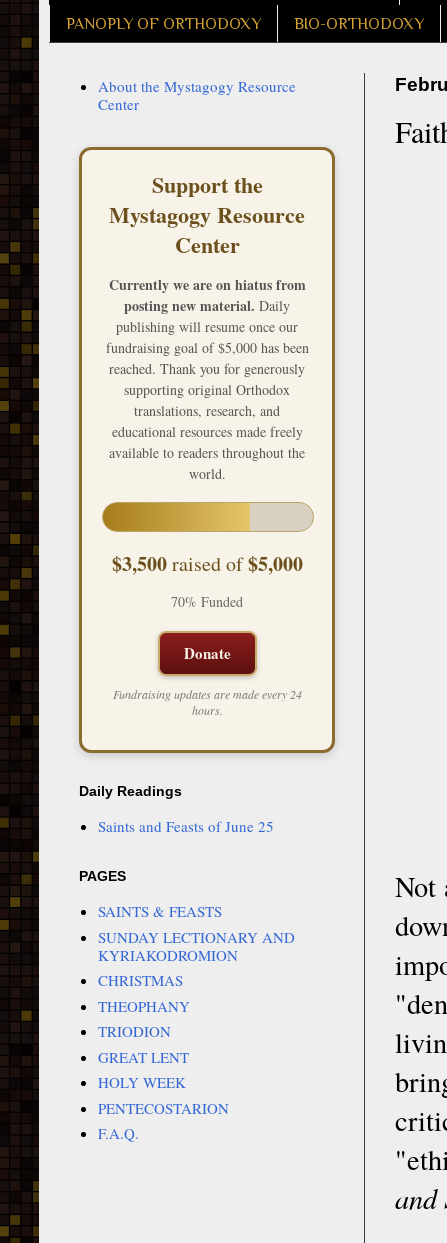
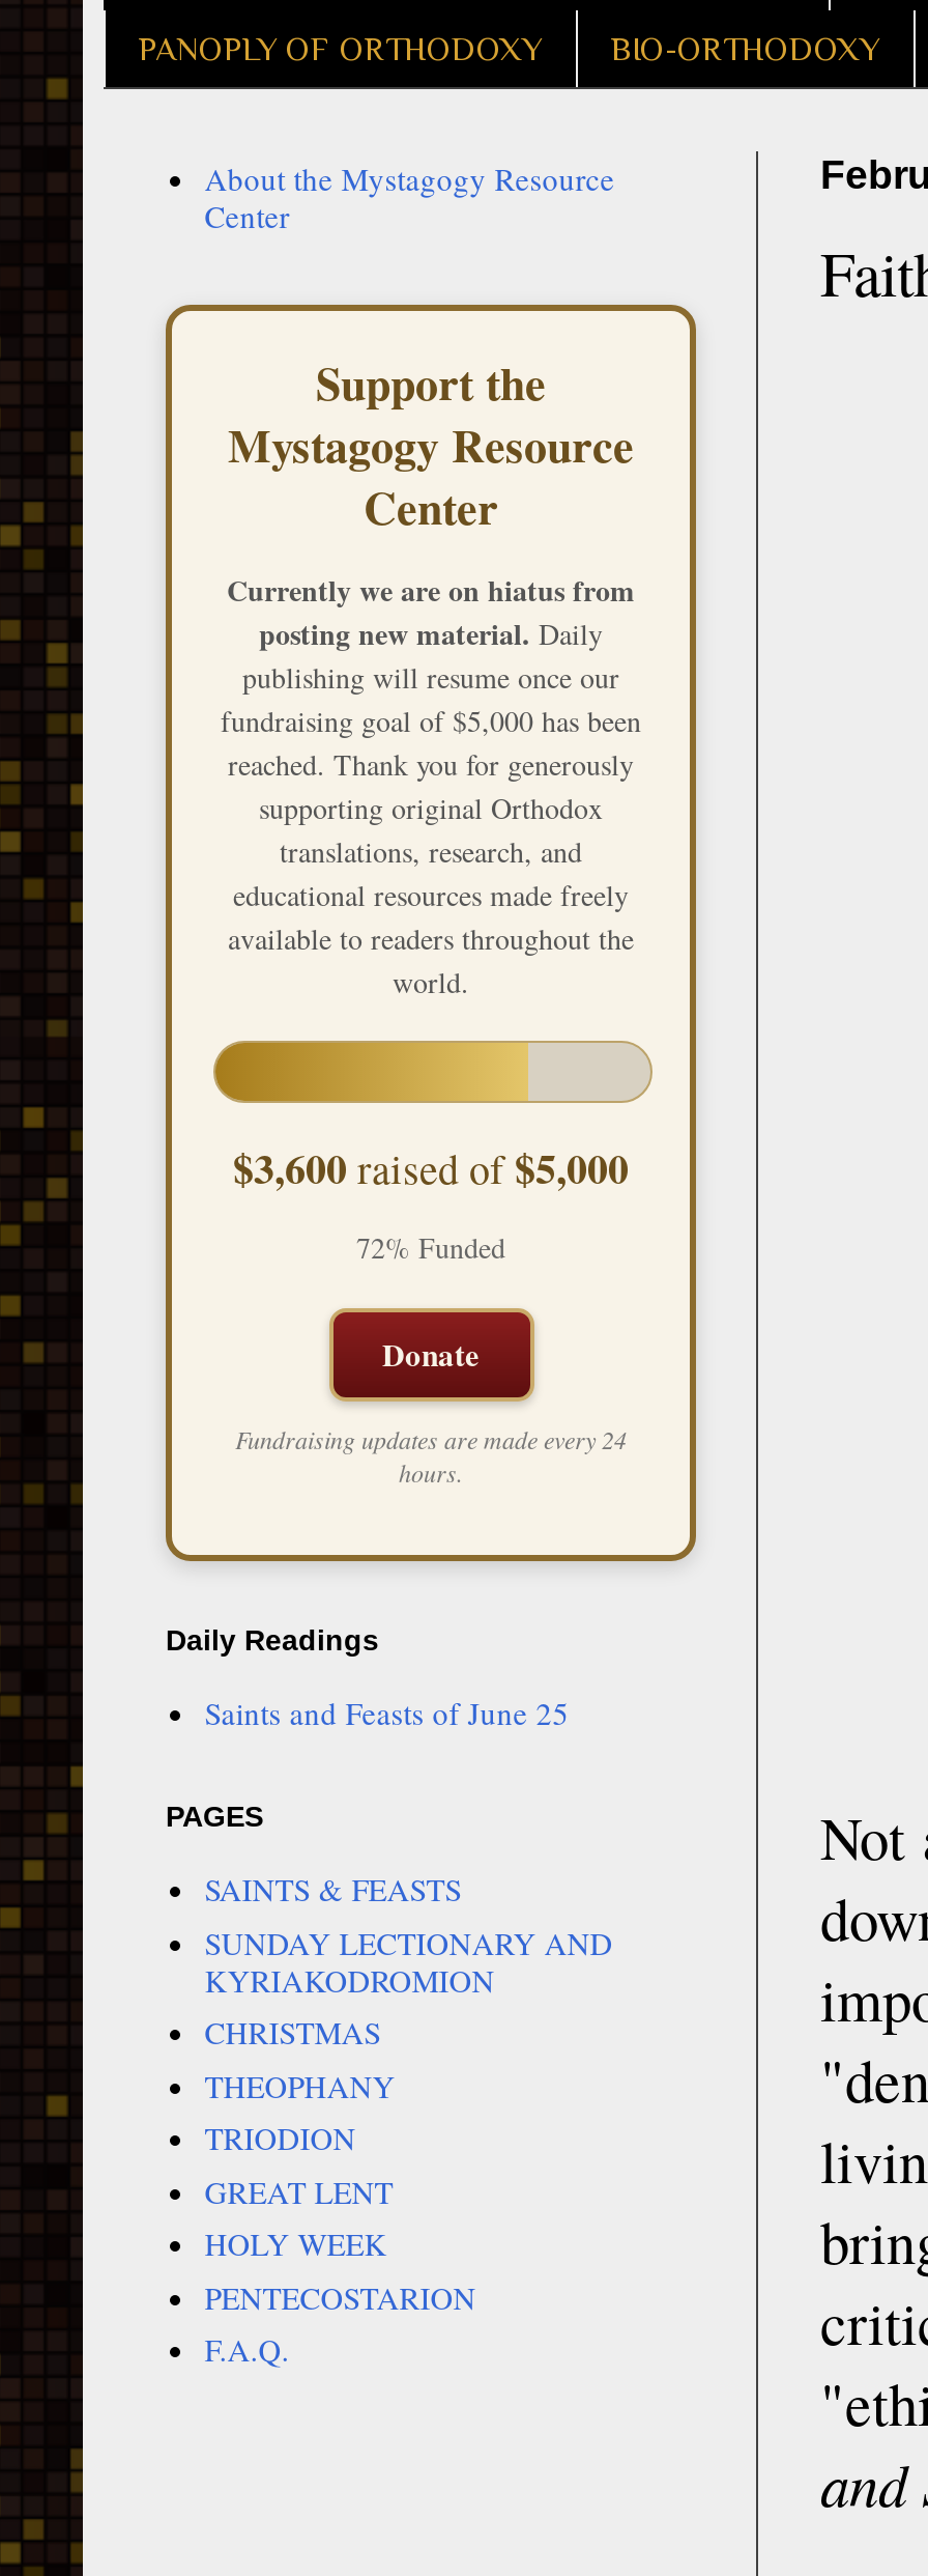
- $3,500 raised of $5,000
+ $3,600 raised of $5,000

- 70% Funded
+ 72% Funded
